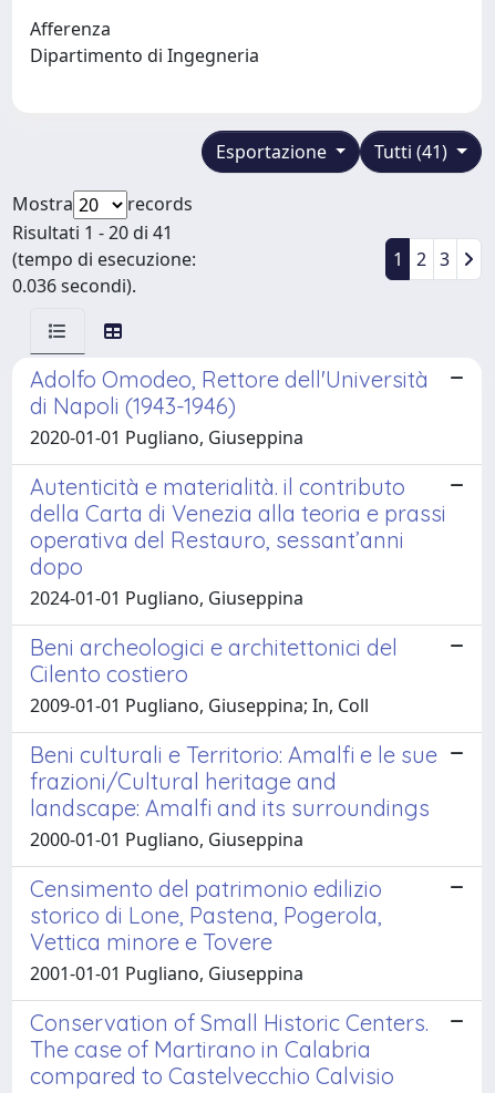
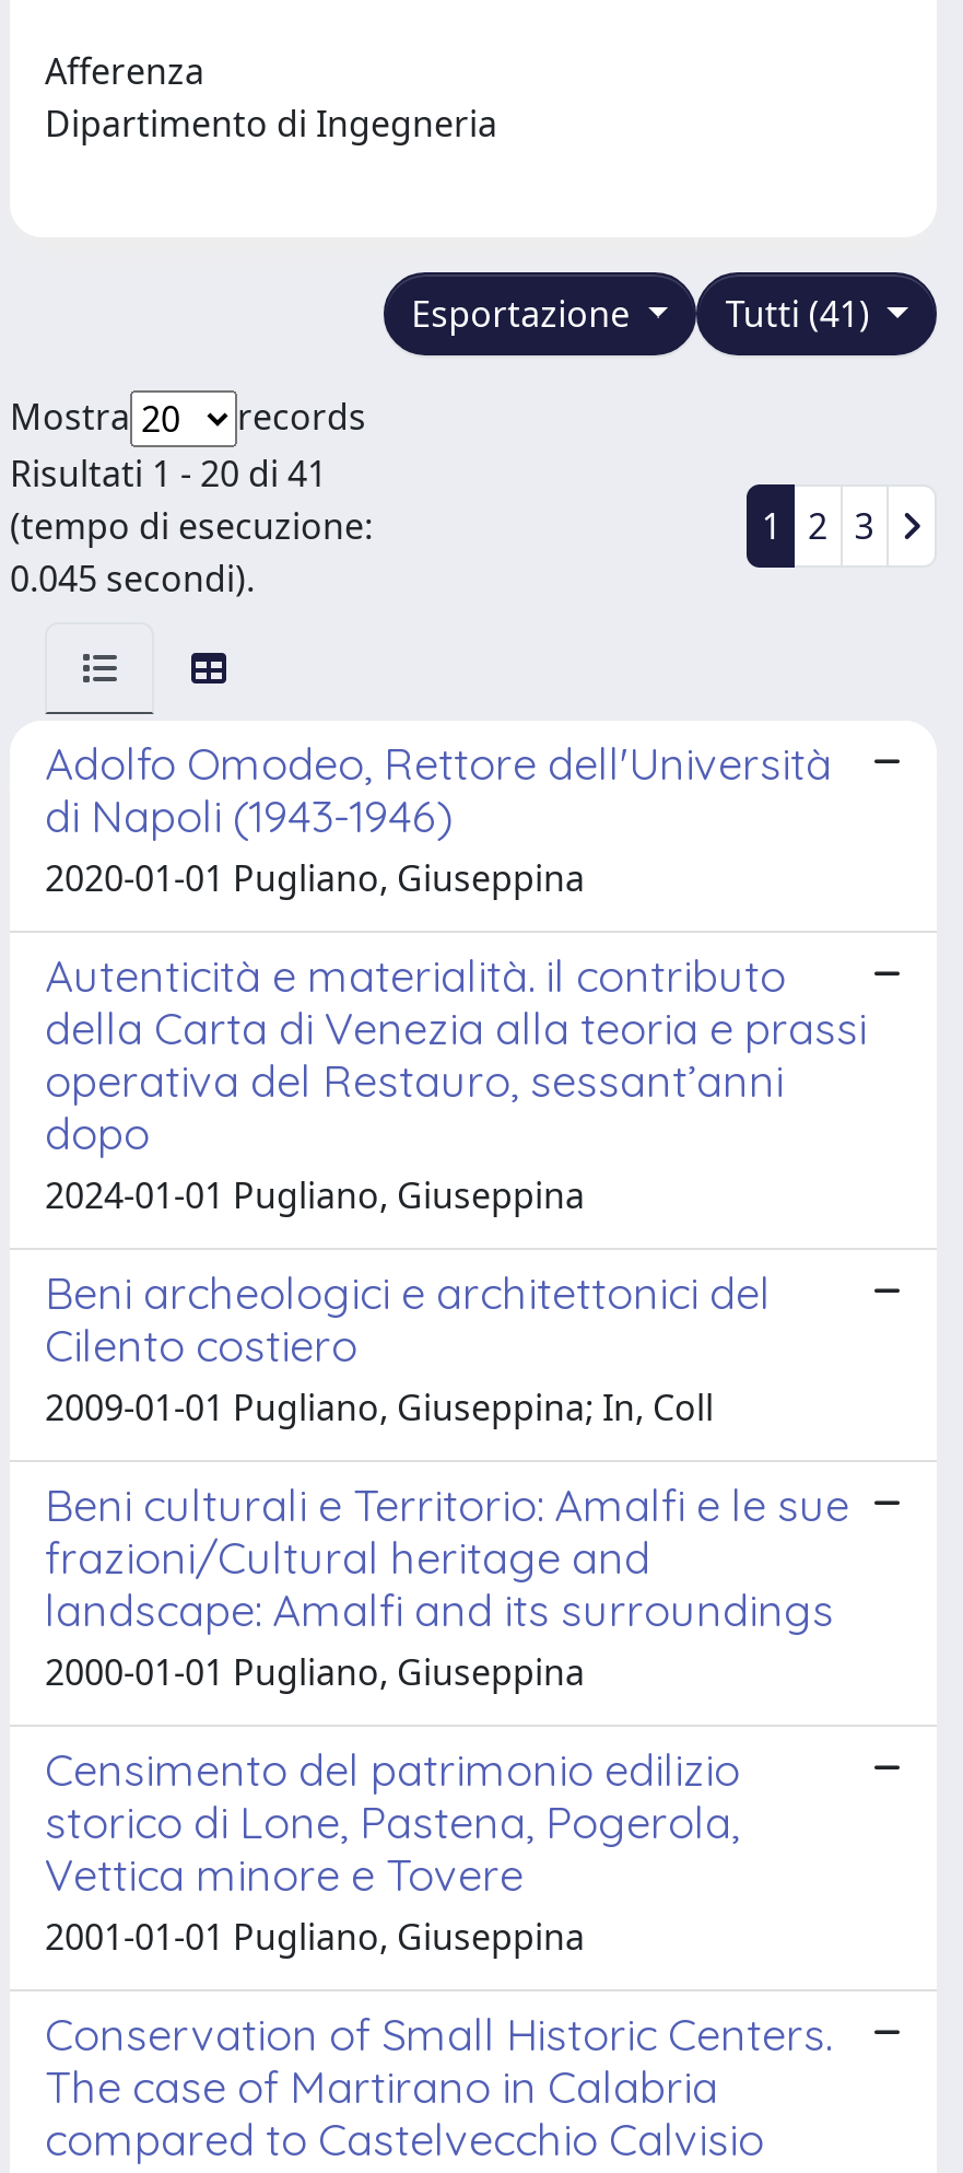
- 0.036 secondi).
+ 0.045 secondi).
